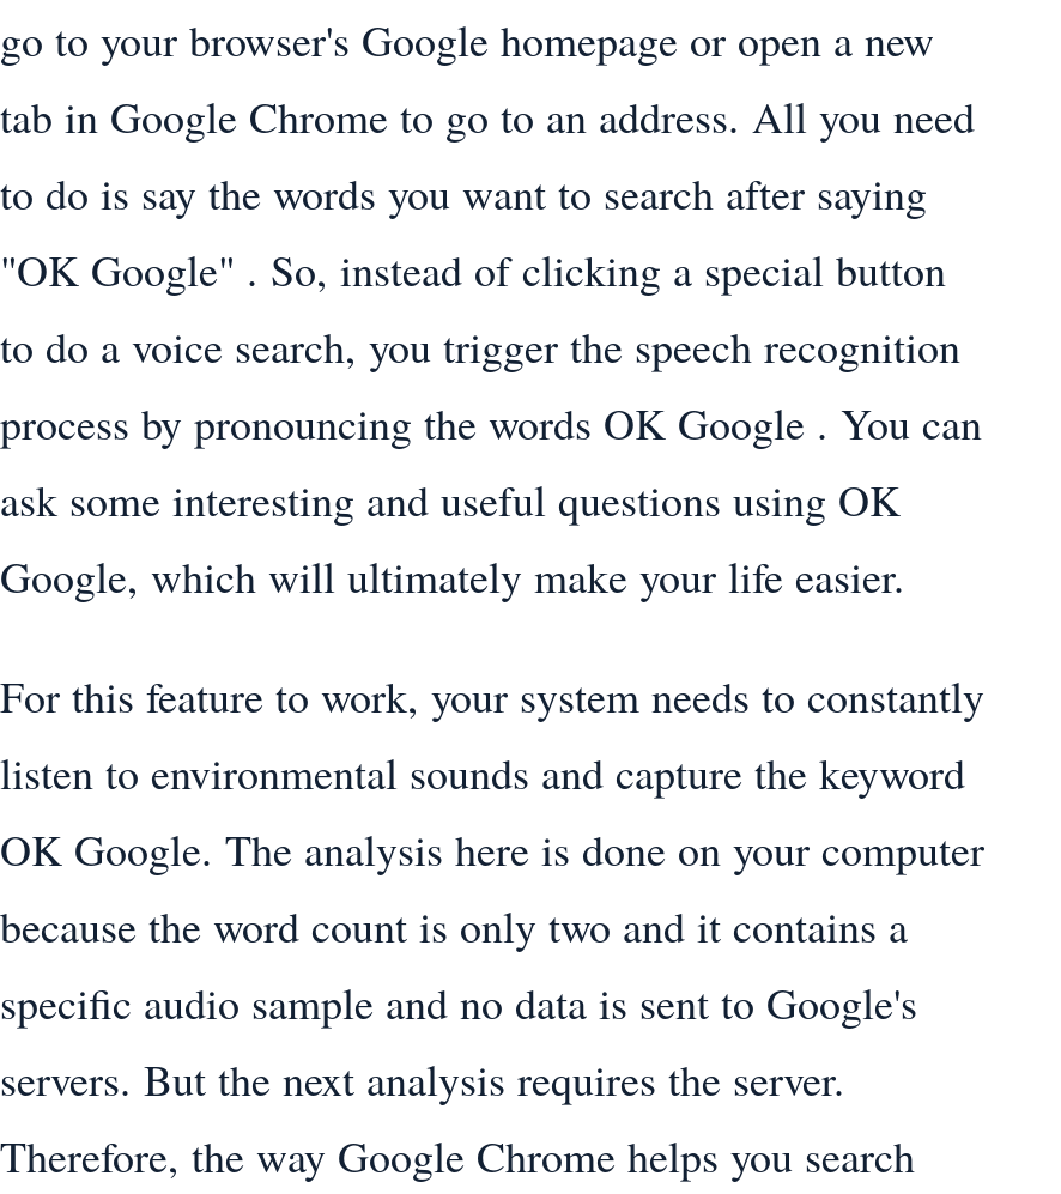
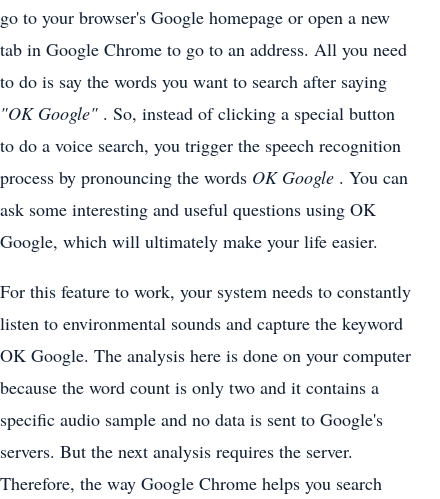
- "OK Google" . So, instead of clicking a special button
+ "OK Google". So, instead of clicking a special button
